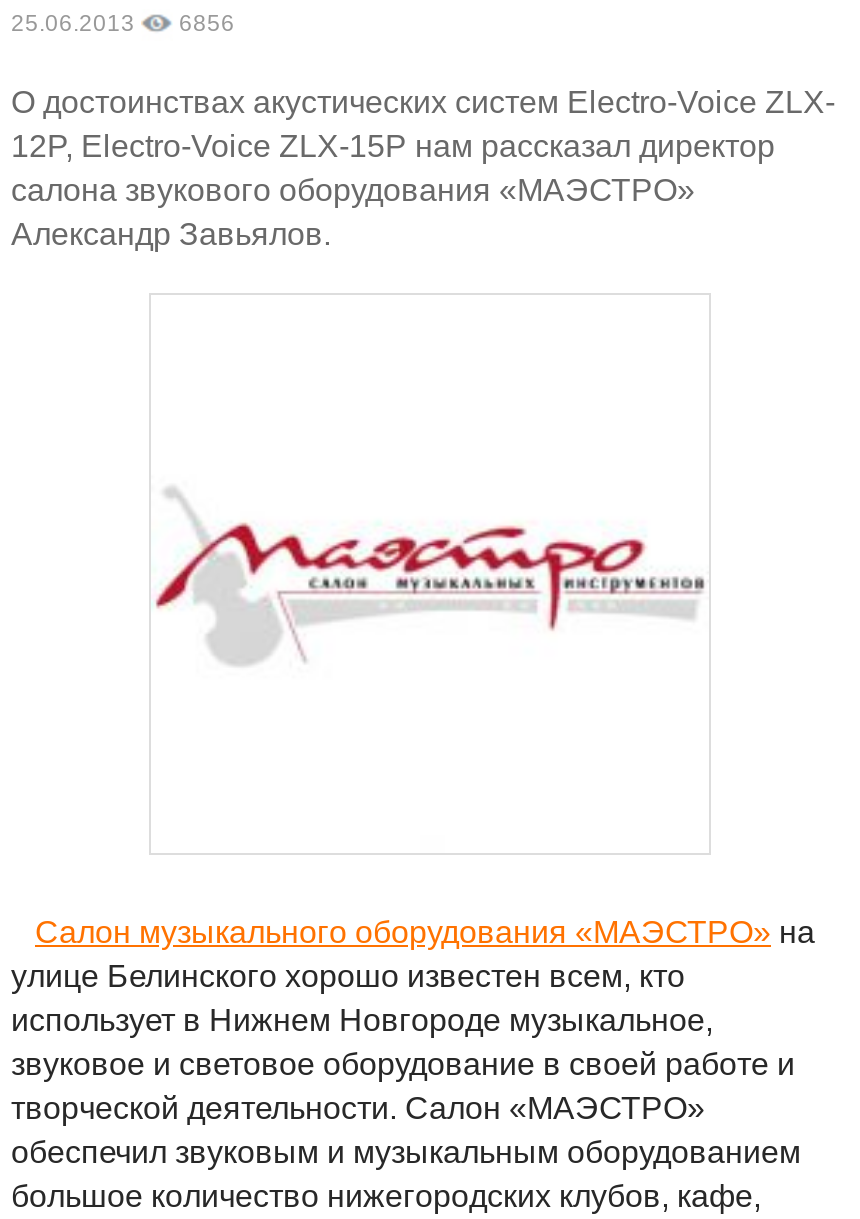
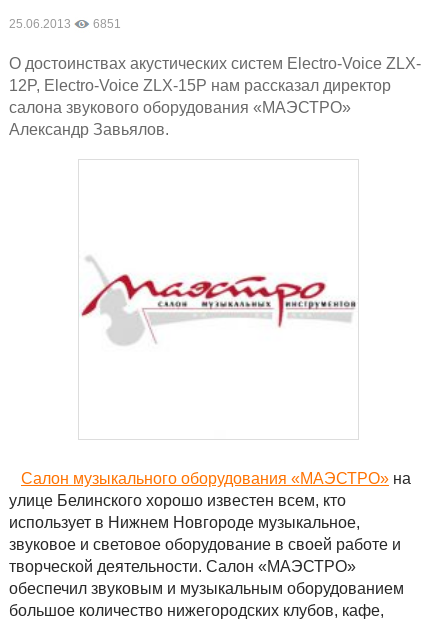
- 25.06.2013 6856
+ 25.06.2013 6851
